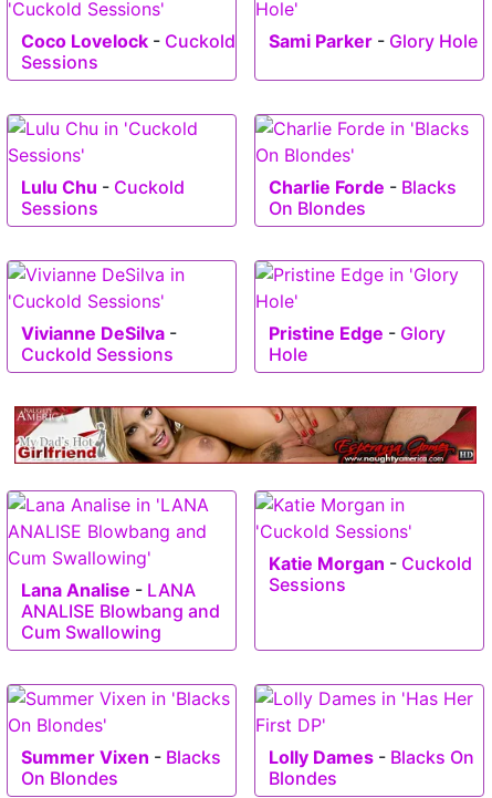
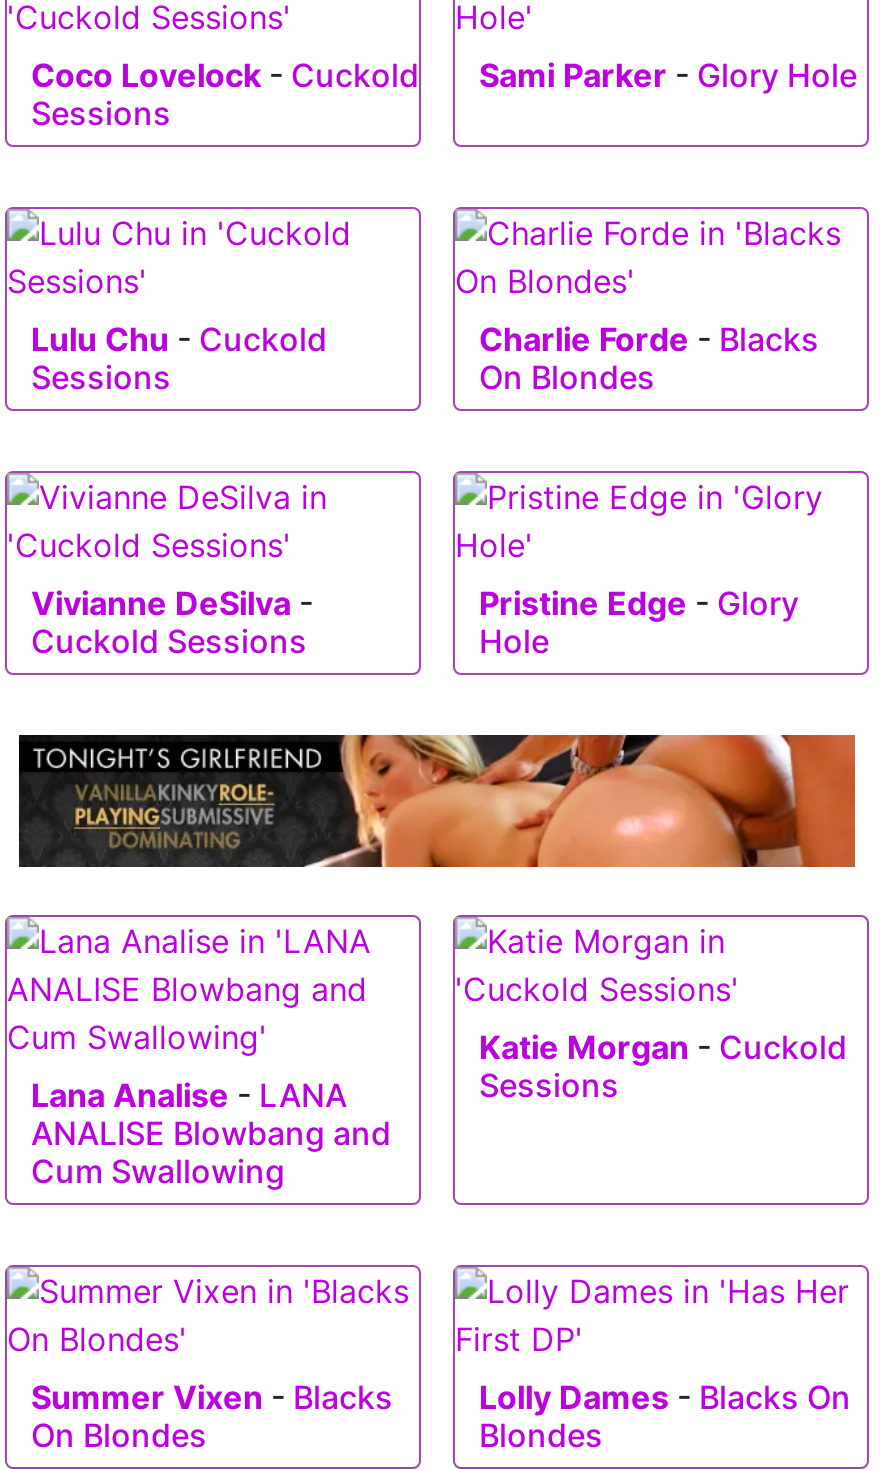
- [image]
+ [image]
